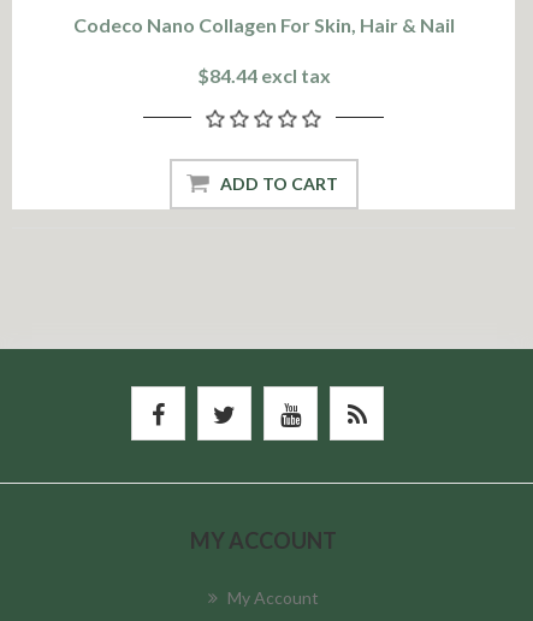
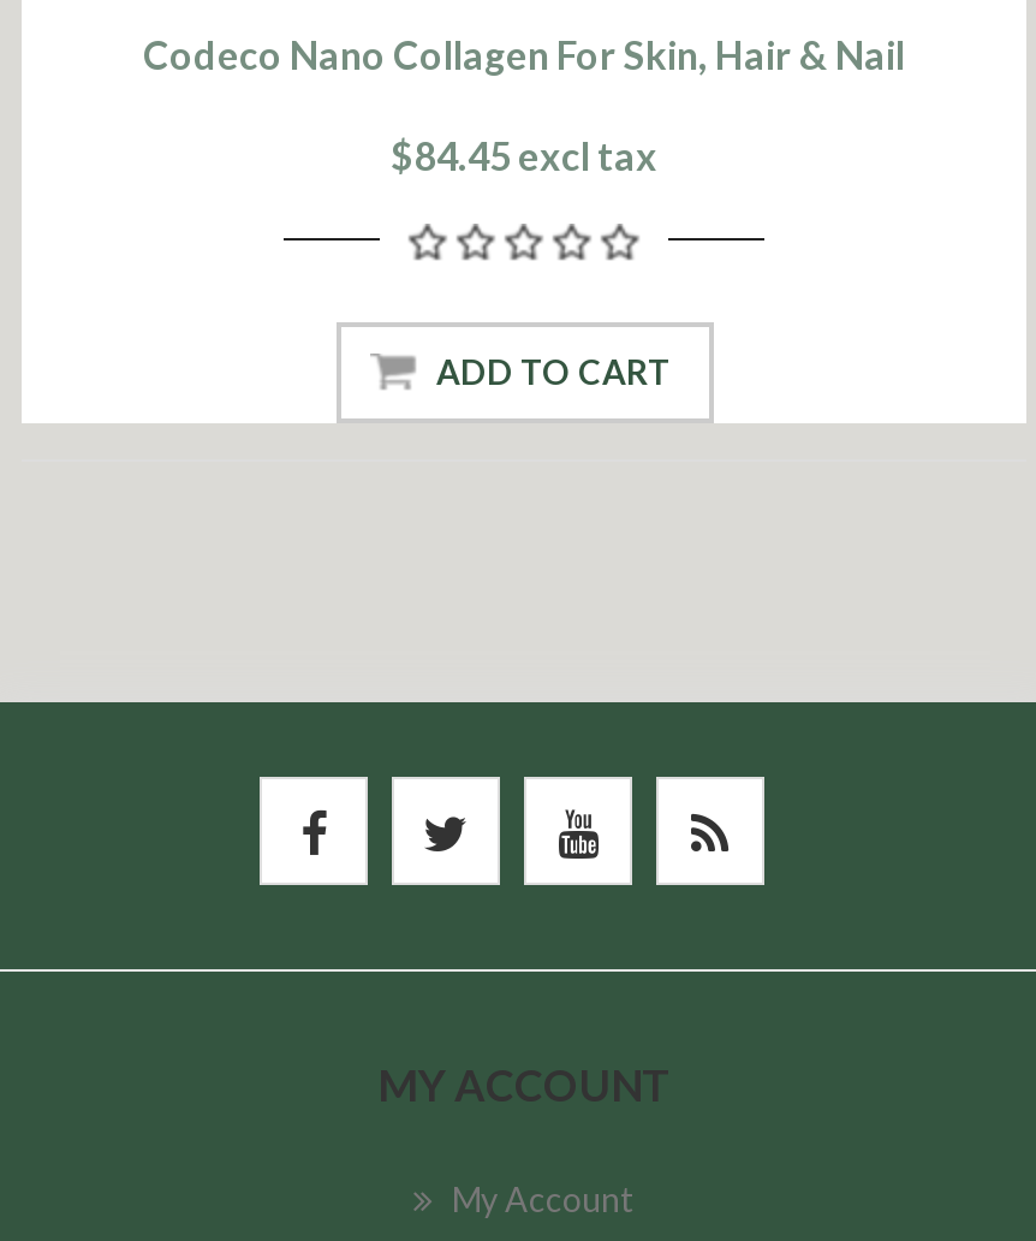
- $84.44 excl tax
+ $84.45 excl tax
